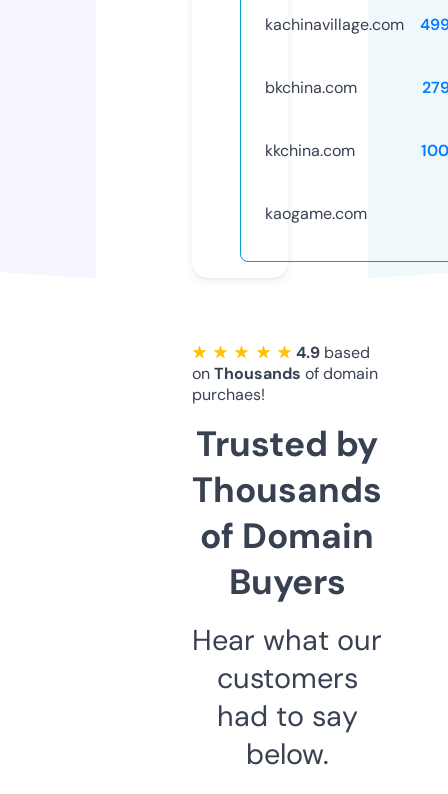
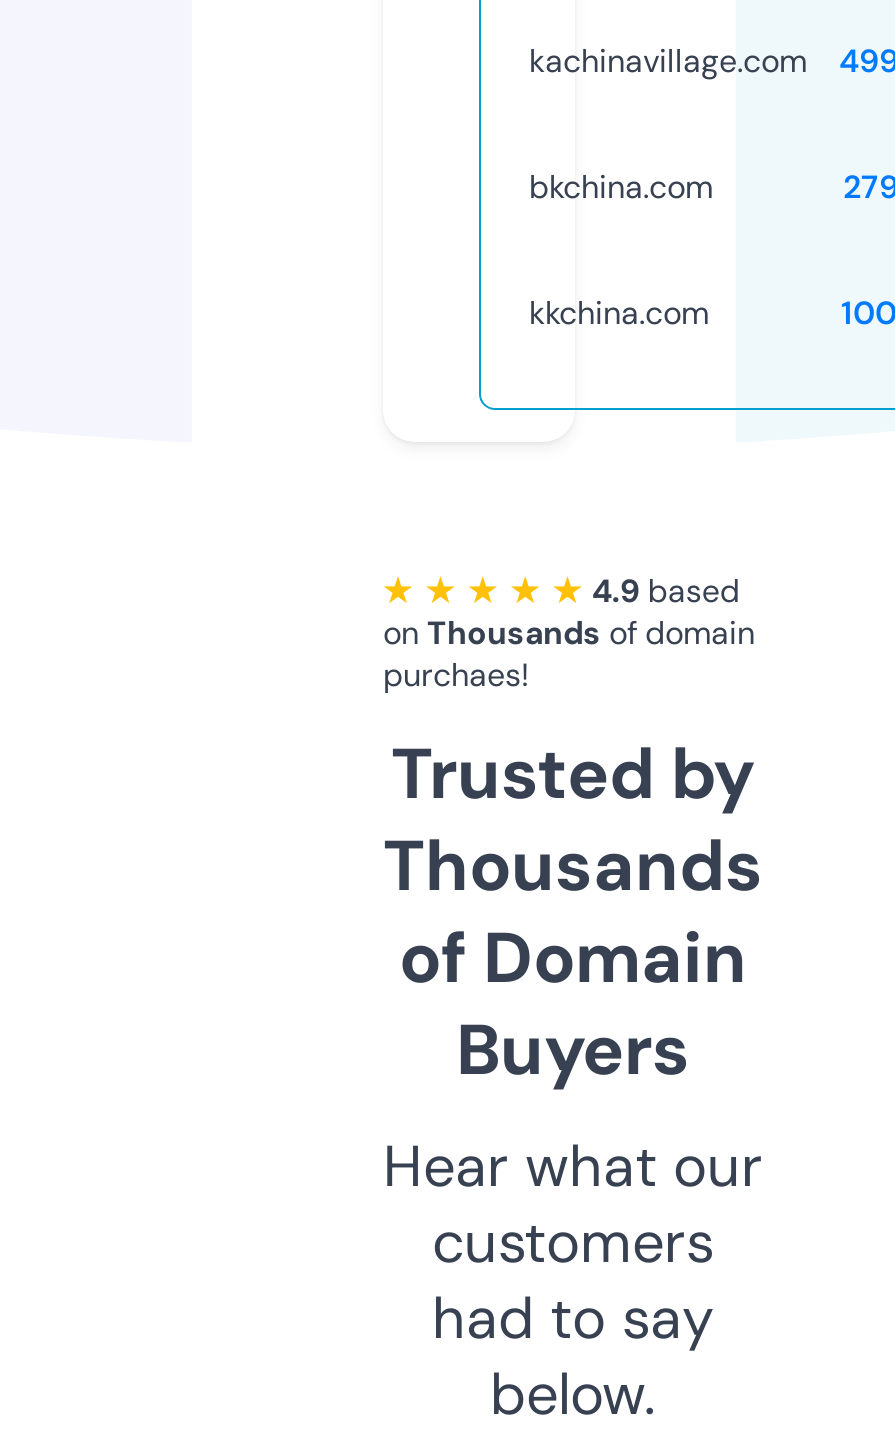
- kaogame.com
